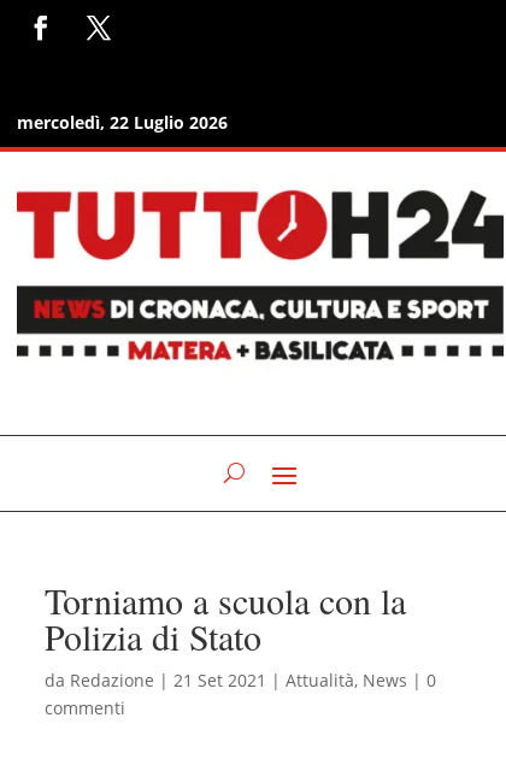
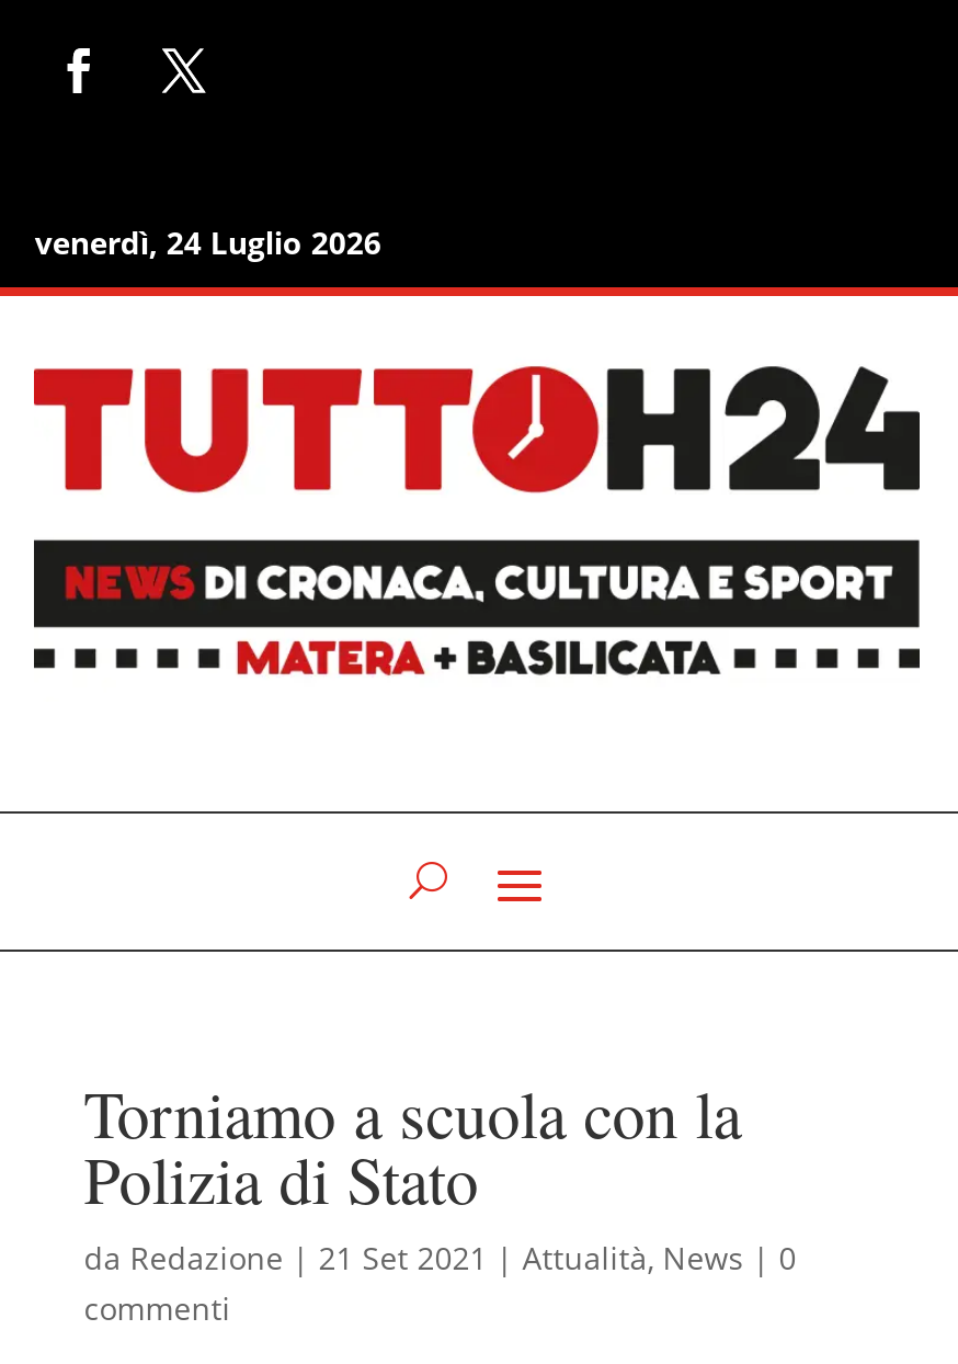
- mercoledì, 22 Luglio 2026
+ venerdì, 24 Luglio 2026
